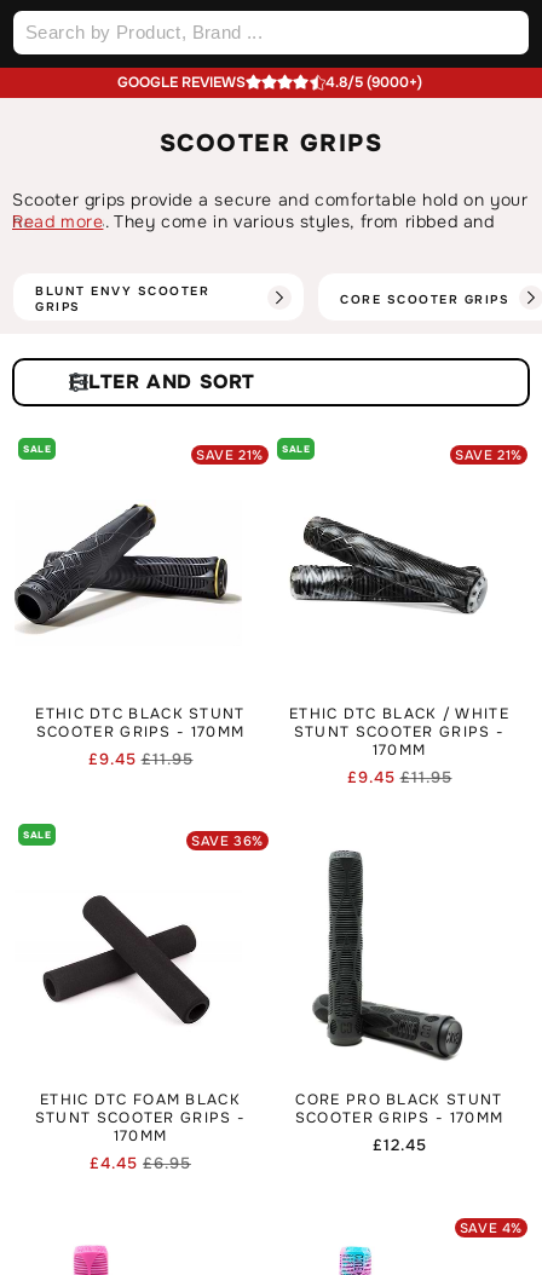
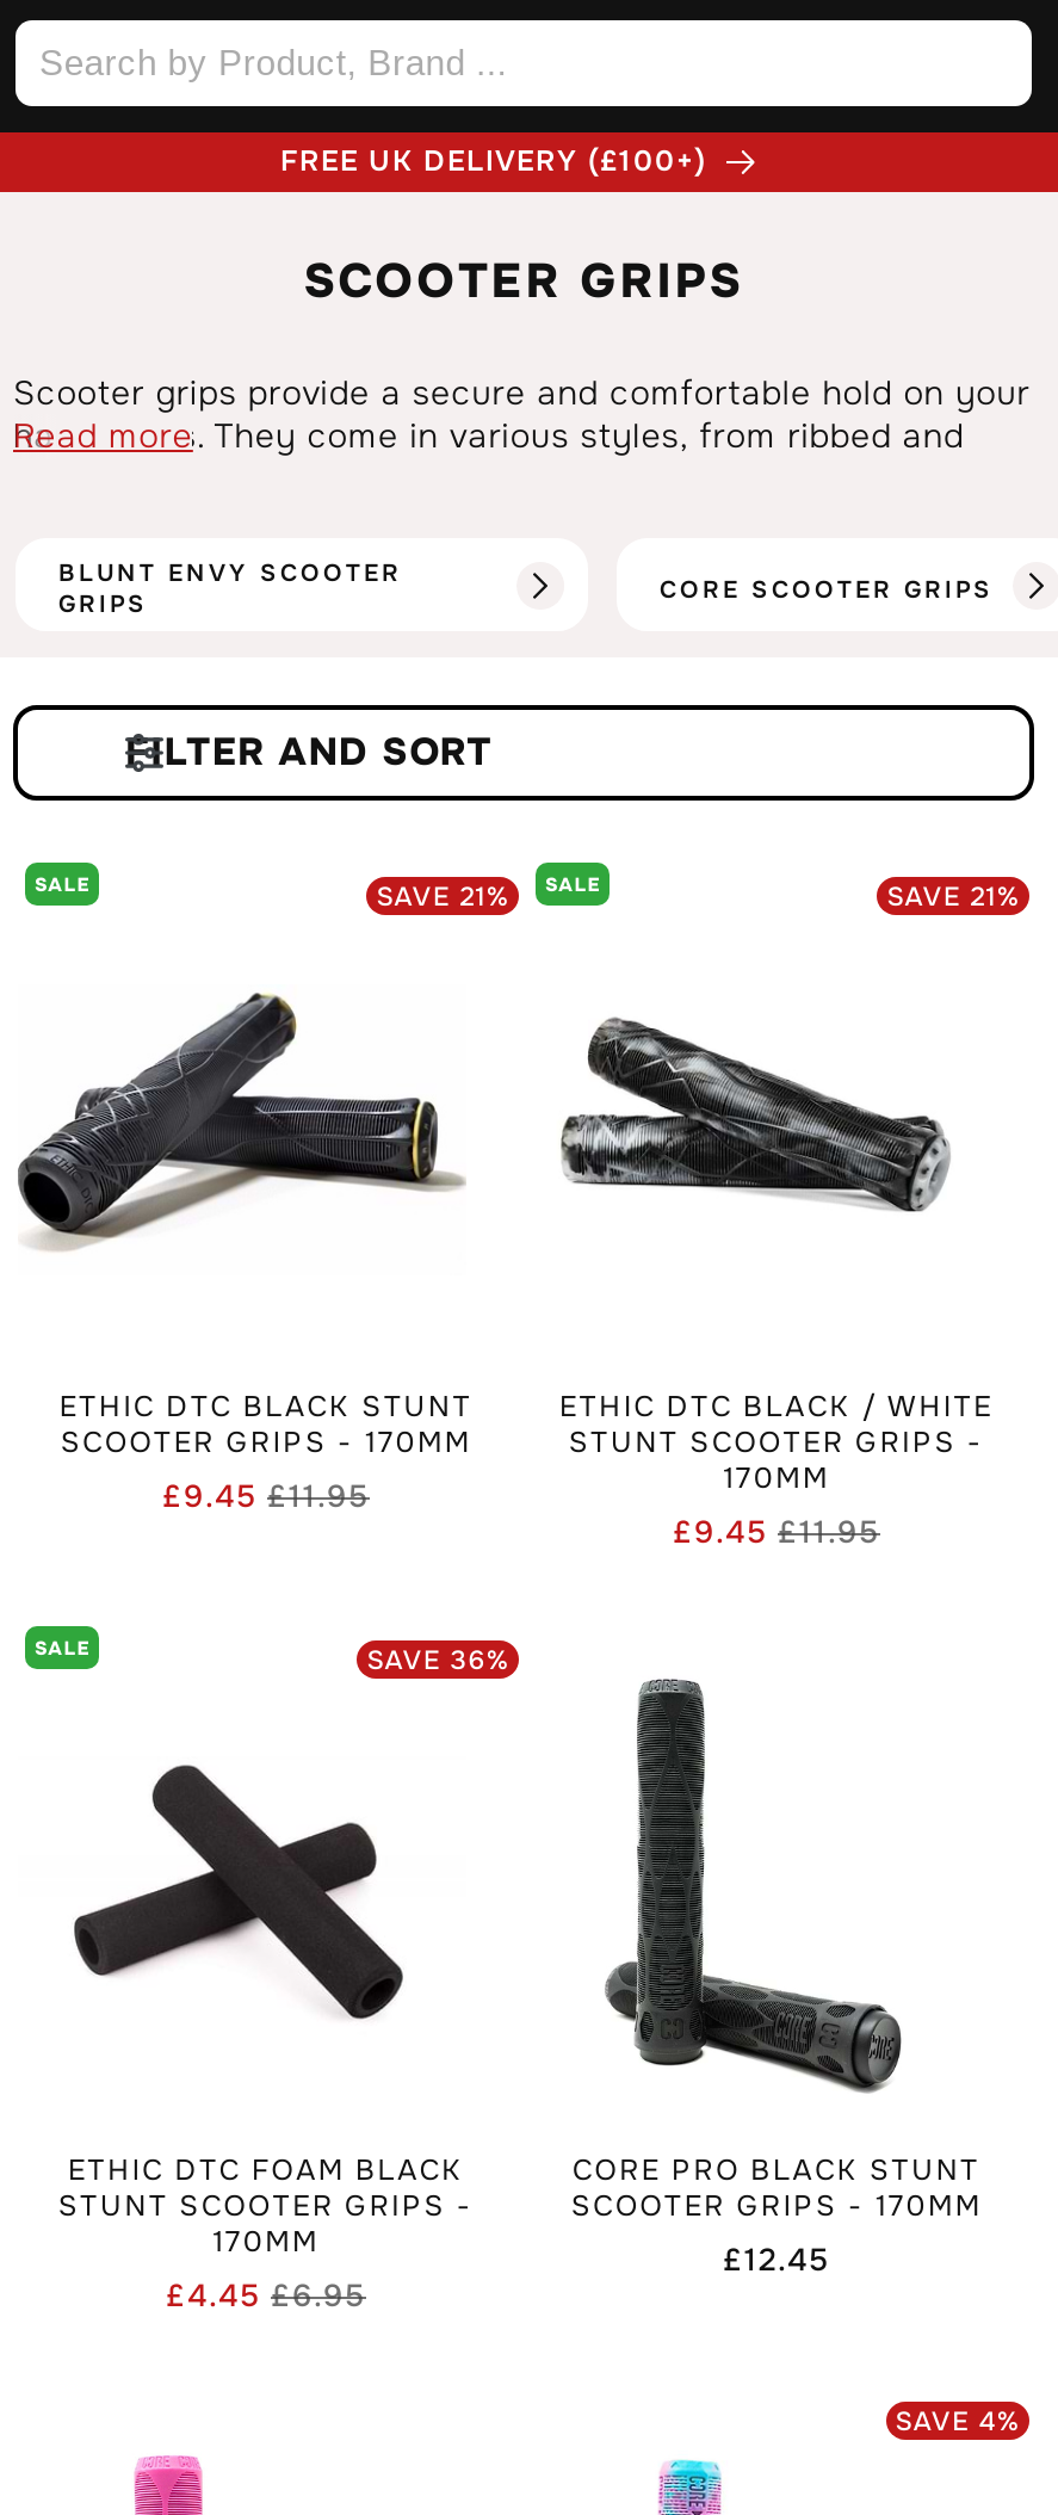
- GOOGLE REVIEWS
- 4.8/5 (9000+)
+ FREE UK DELIVERY (£100+)
